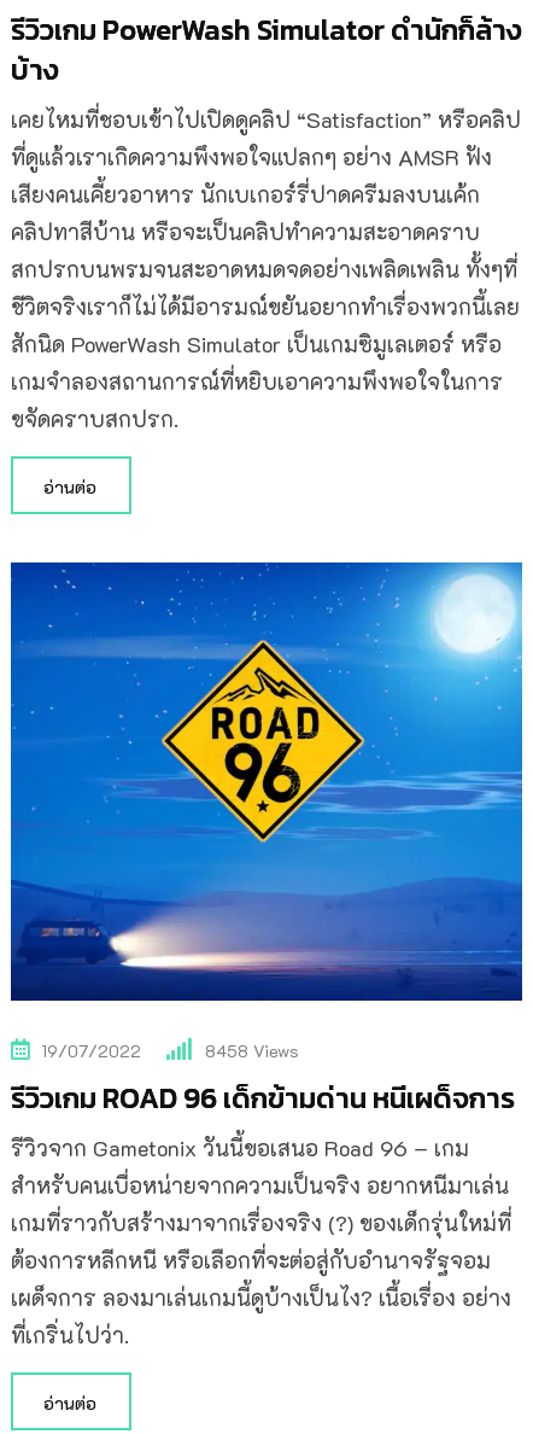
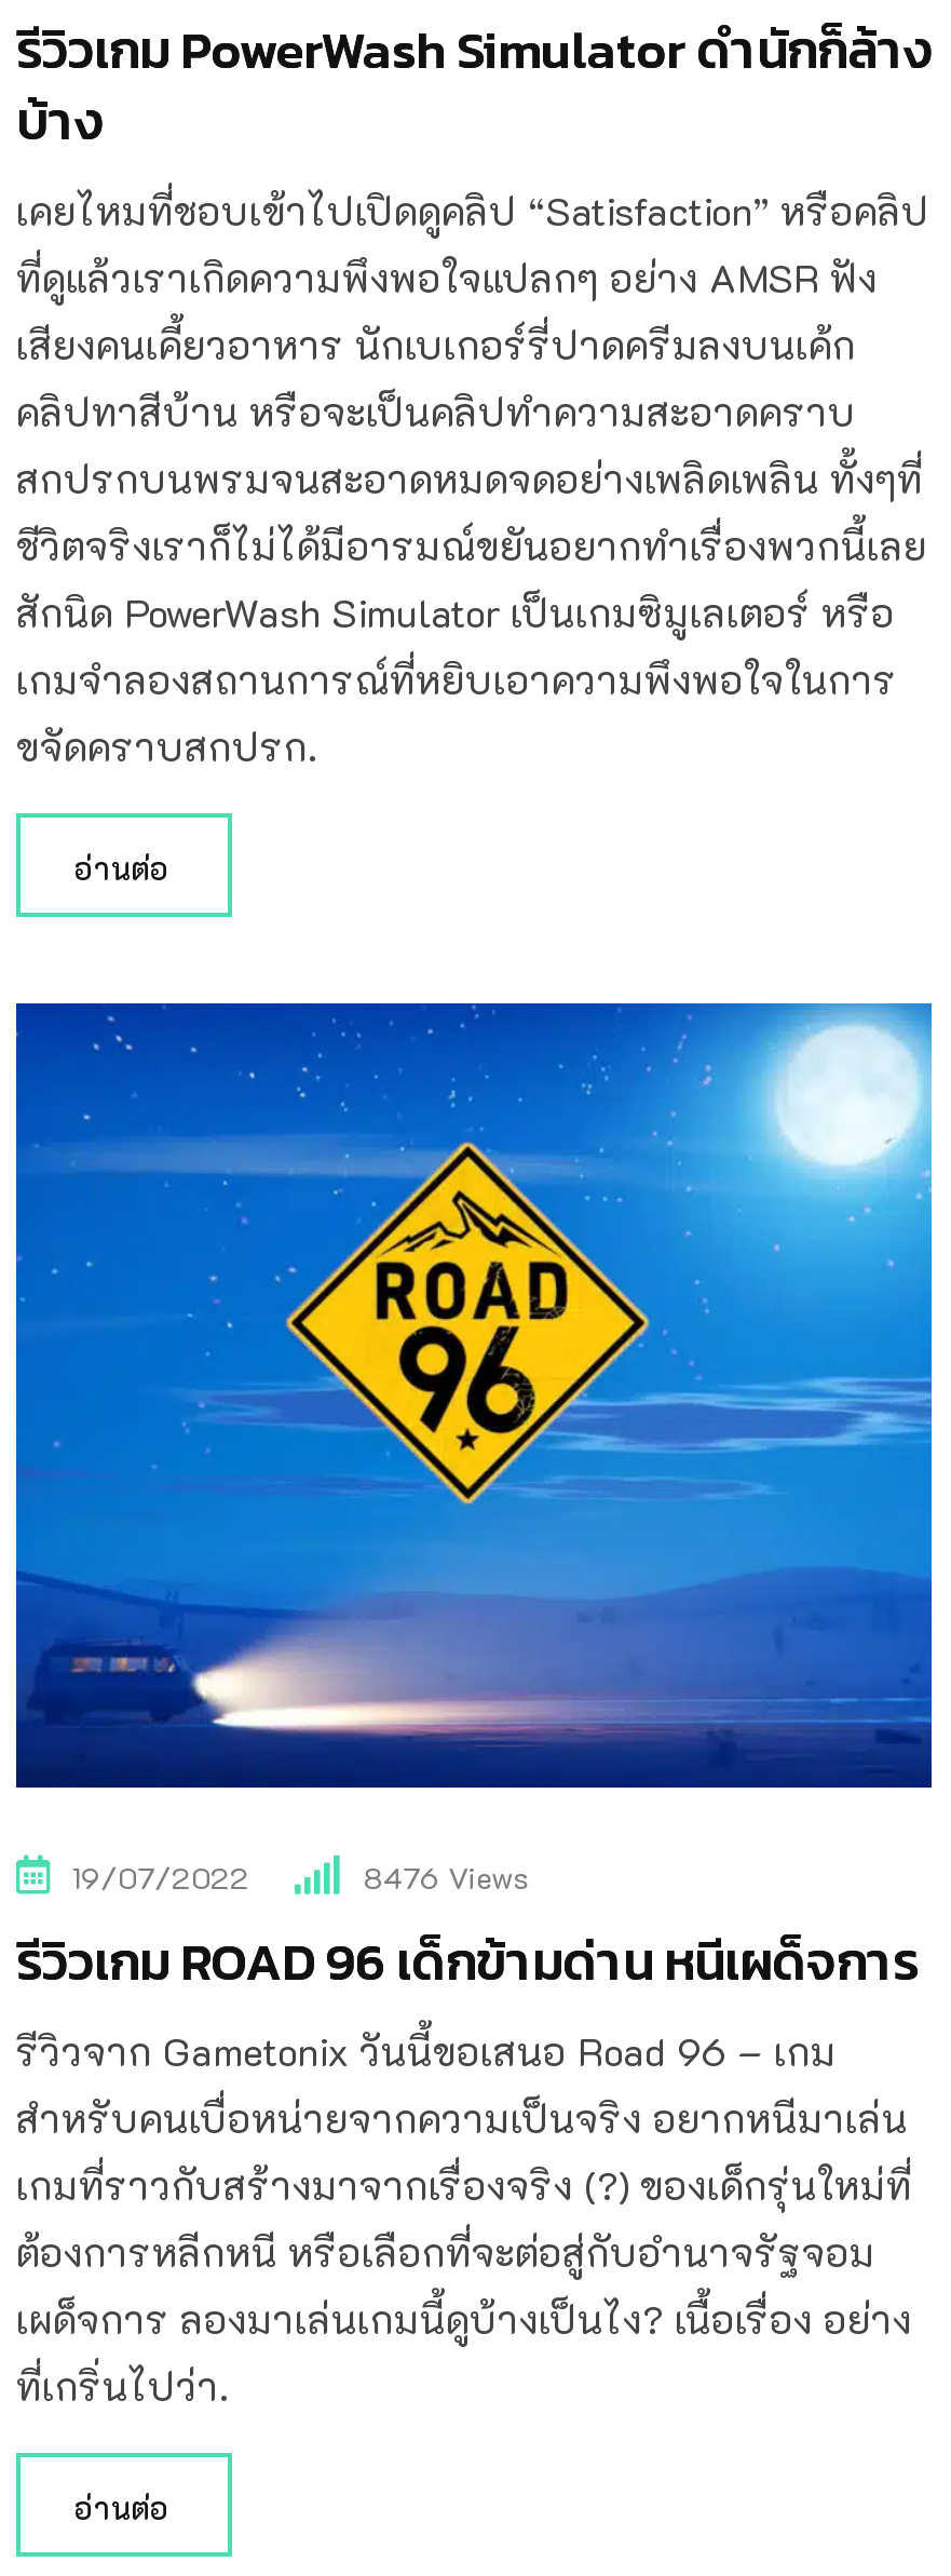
- 8458 Views
+ 8476 Views
